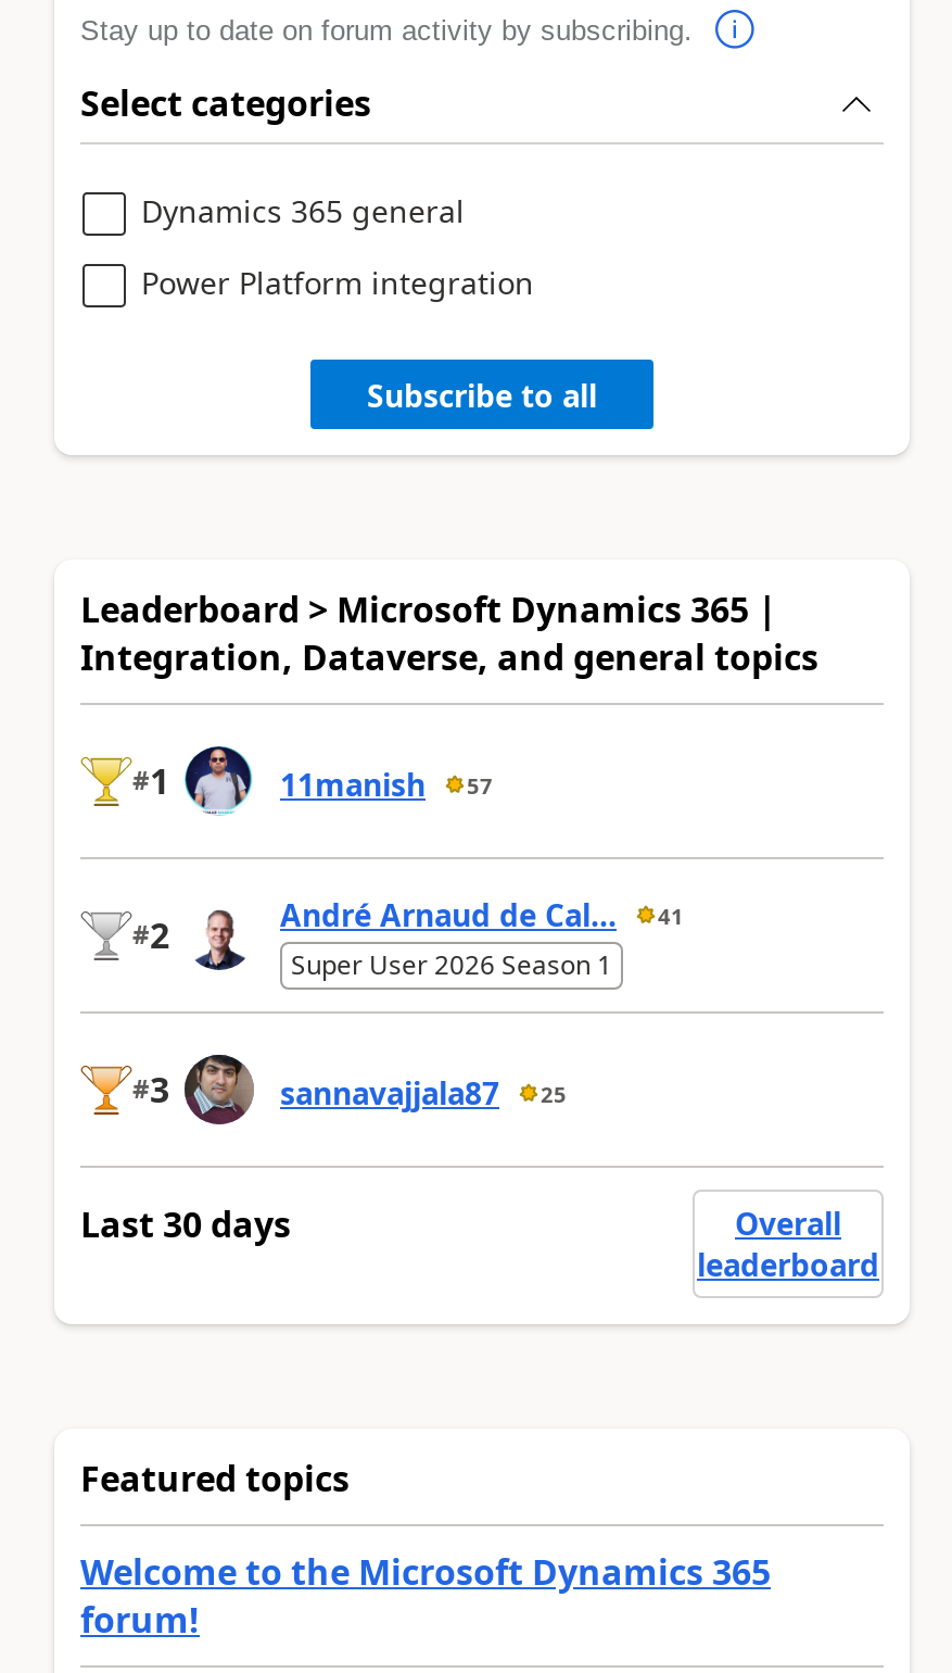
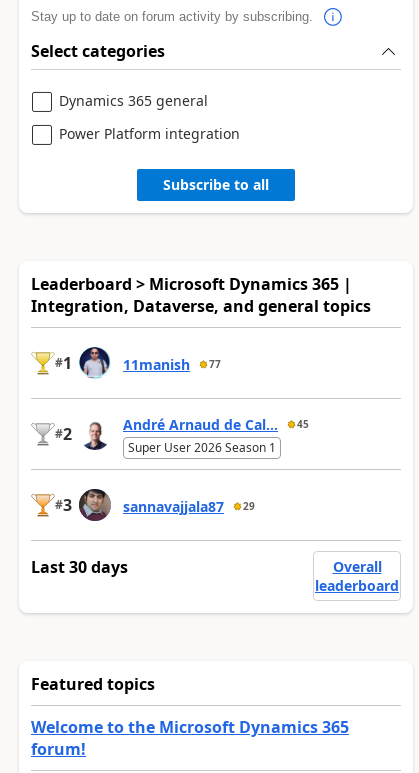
- 11manish 57
+ 11manish 77

- André Arnaud de Cal... 41
+ André Arnaud de Cal... 45

- sannavajjala87 25
+ sannavajjala87 29
